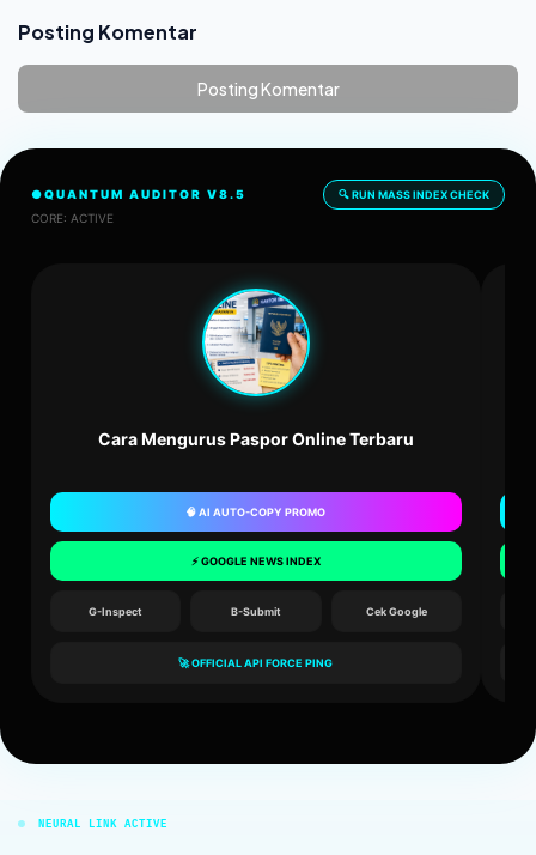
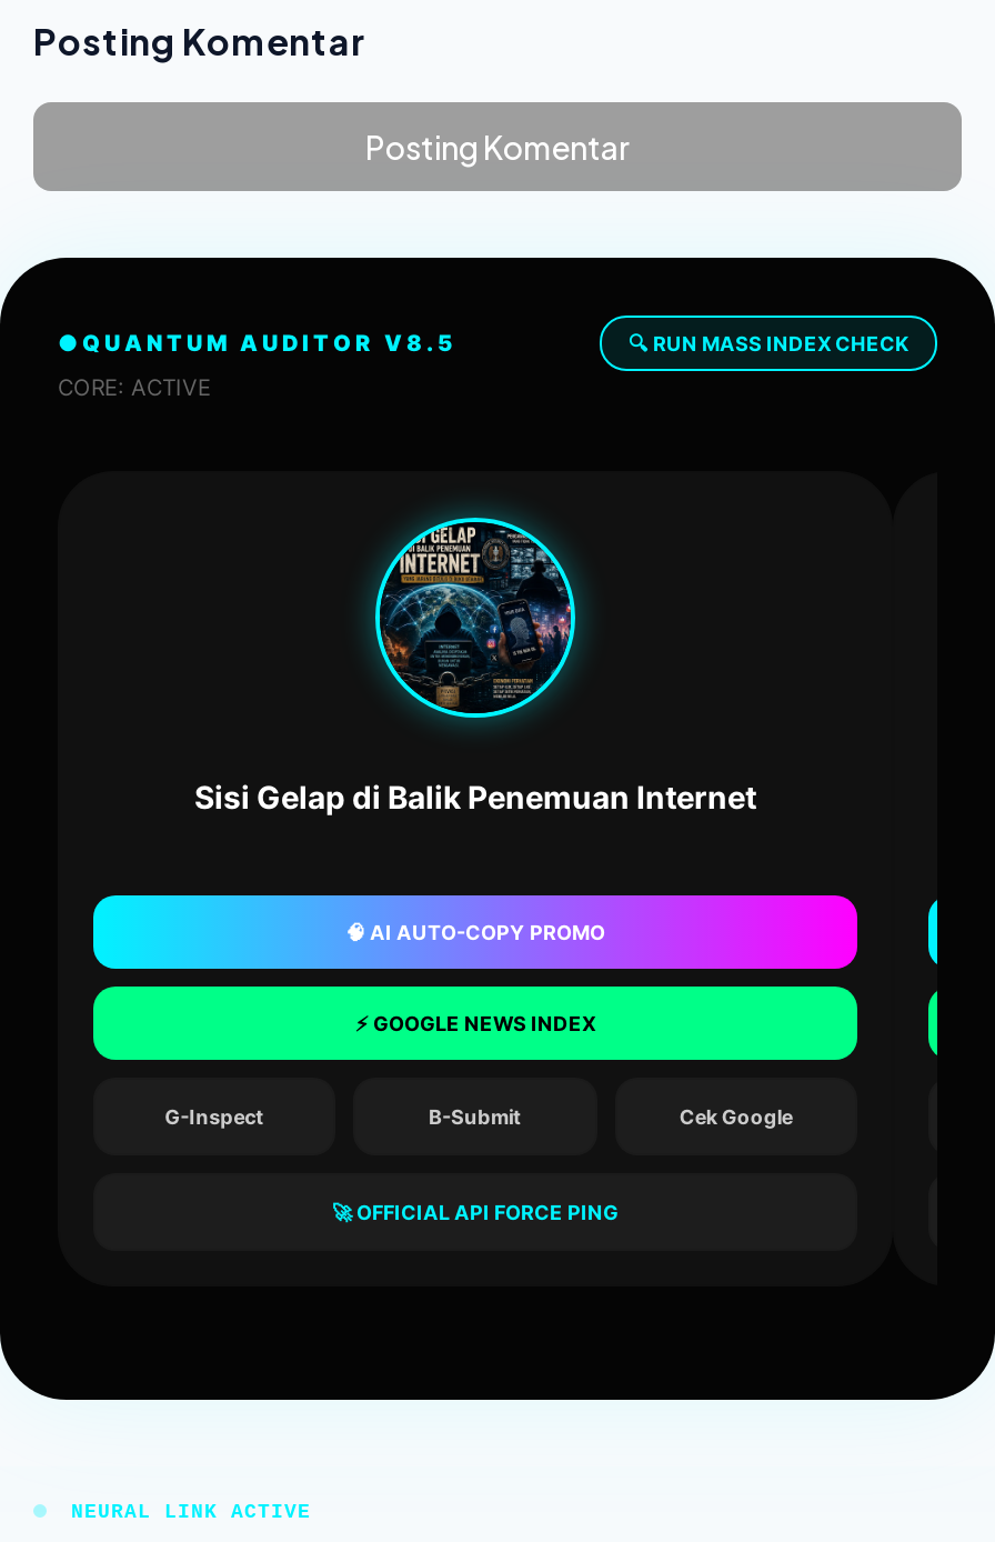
- [image]
- Cara Mengurus Paspor Online Terbaru
+ [image]
+ Sisi Gelap di Balik Penemuan Internet
